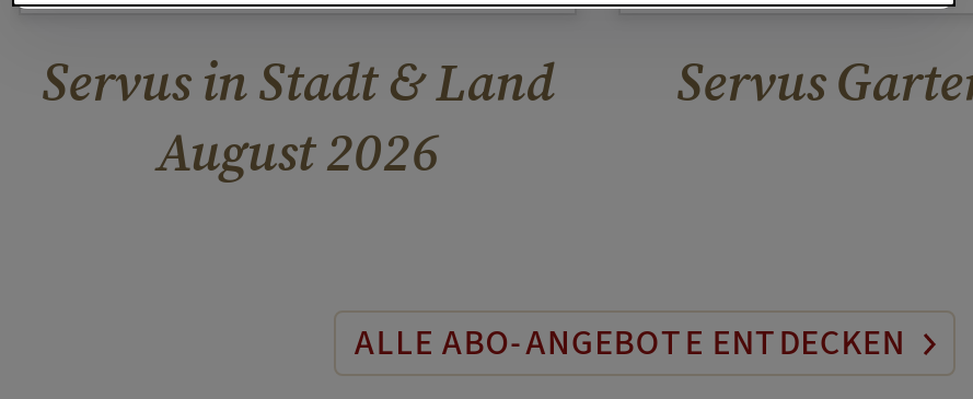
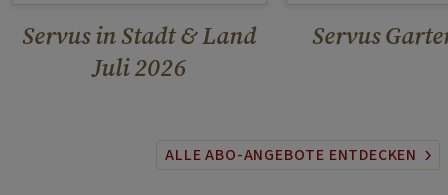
- August 2026
+ Juli 2026
